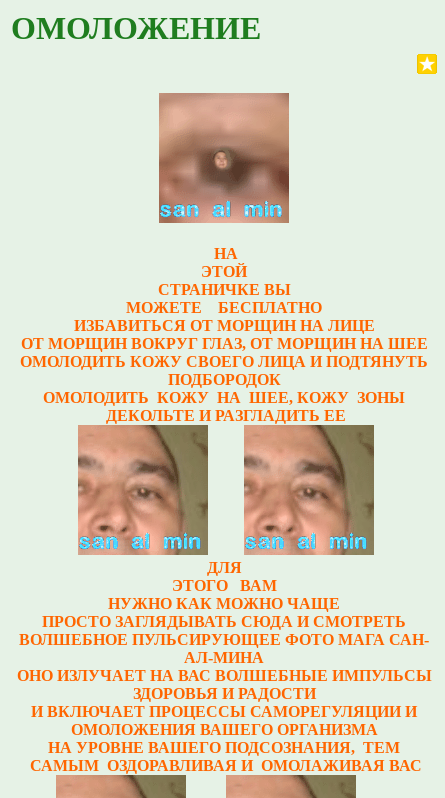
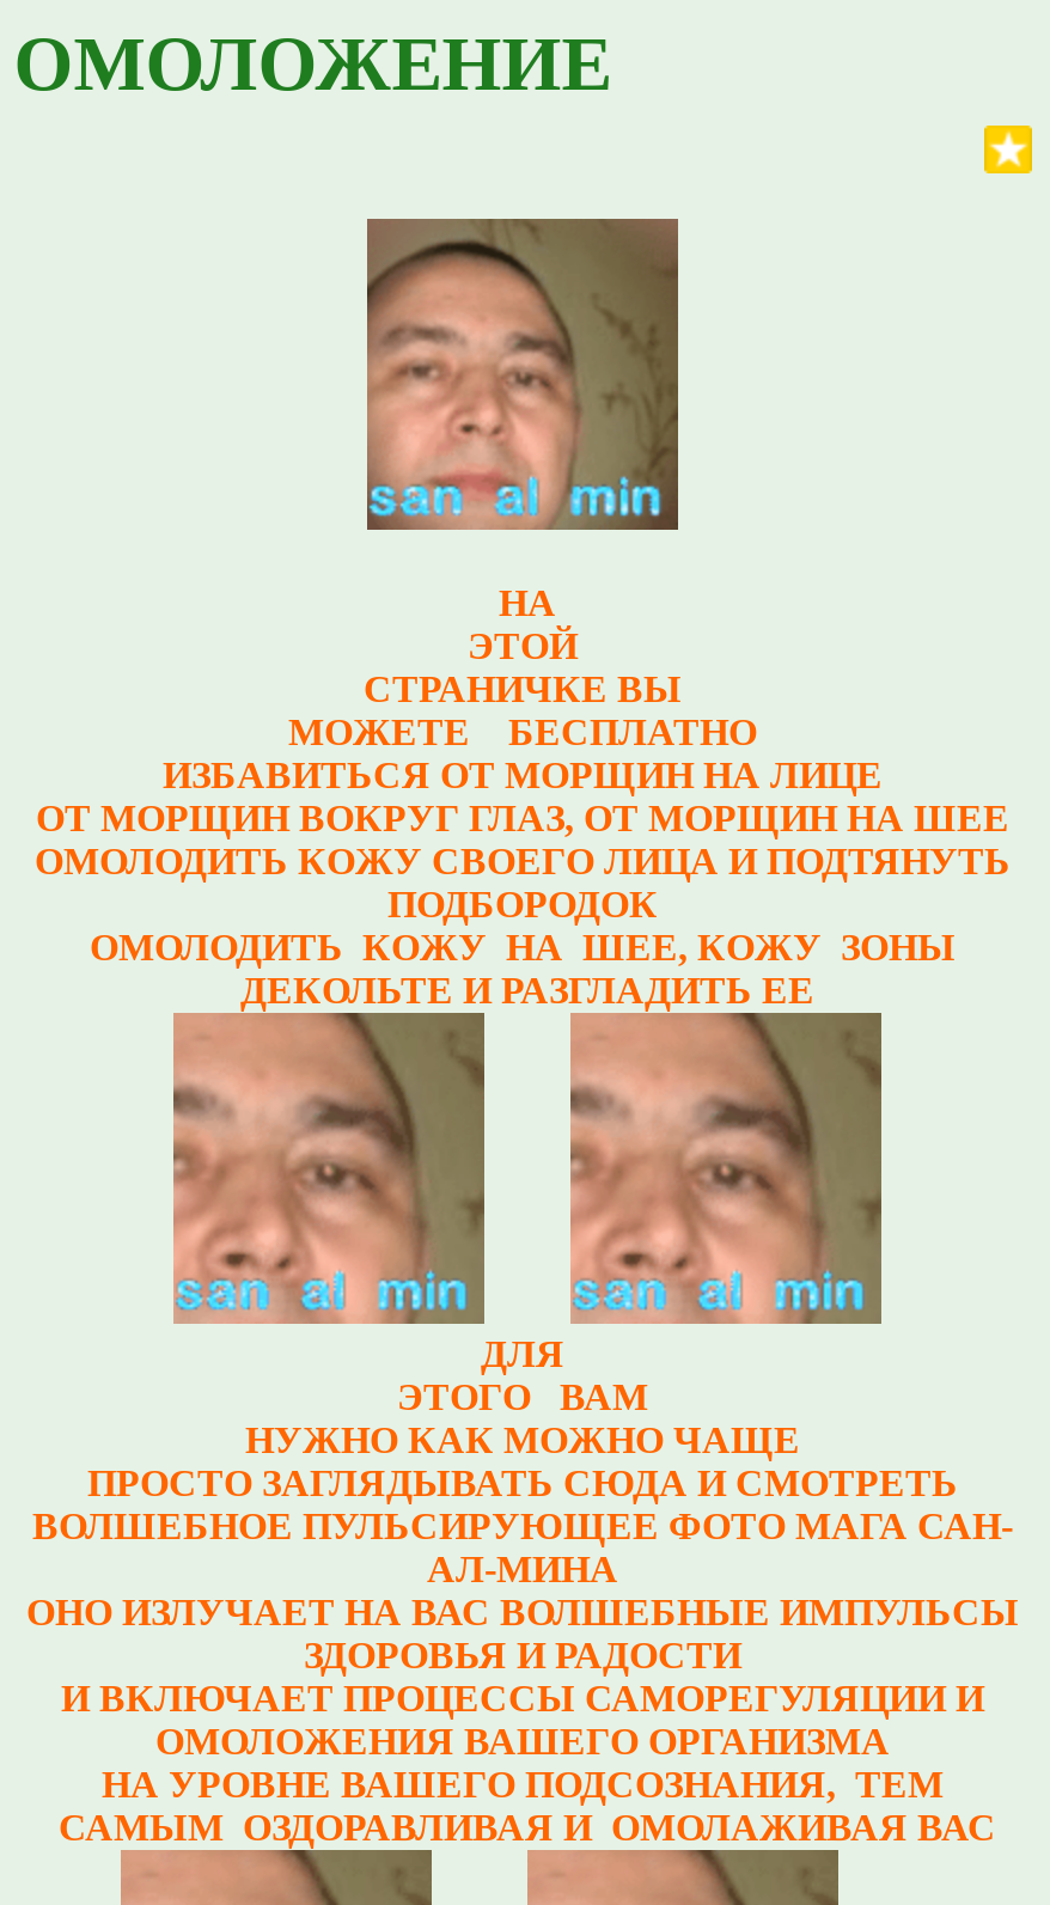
- [image]
+ [image]
